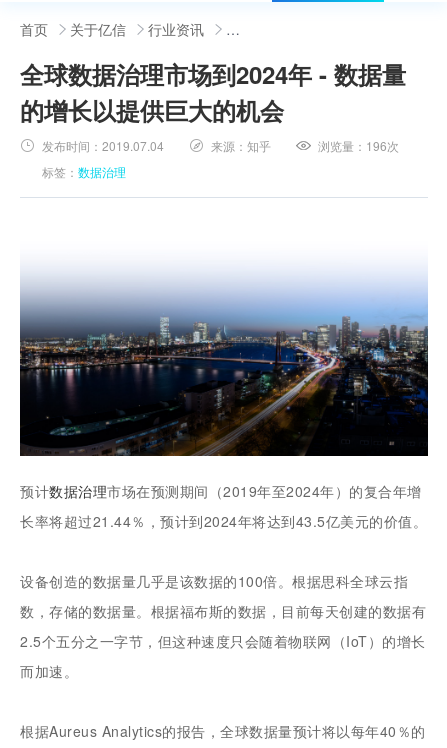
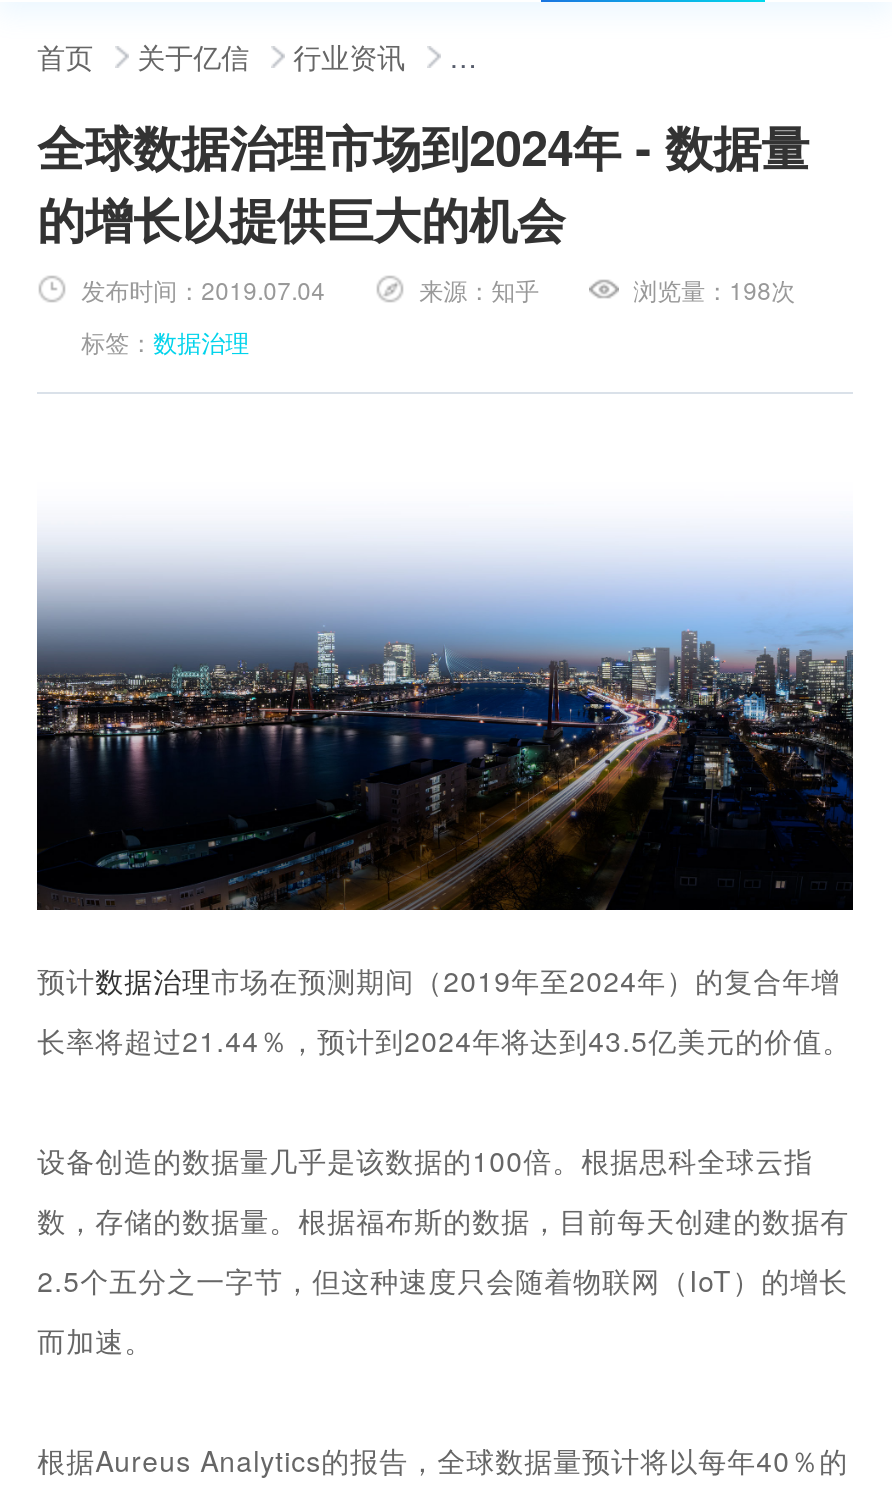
- 浏览量：196次
+ 浏览量：198次
